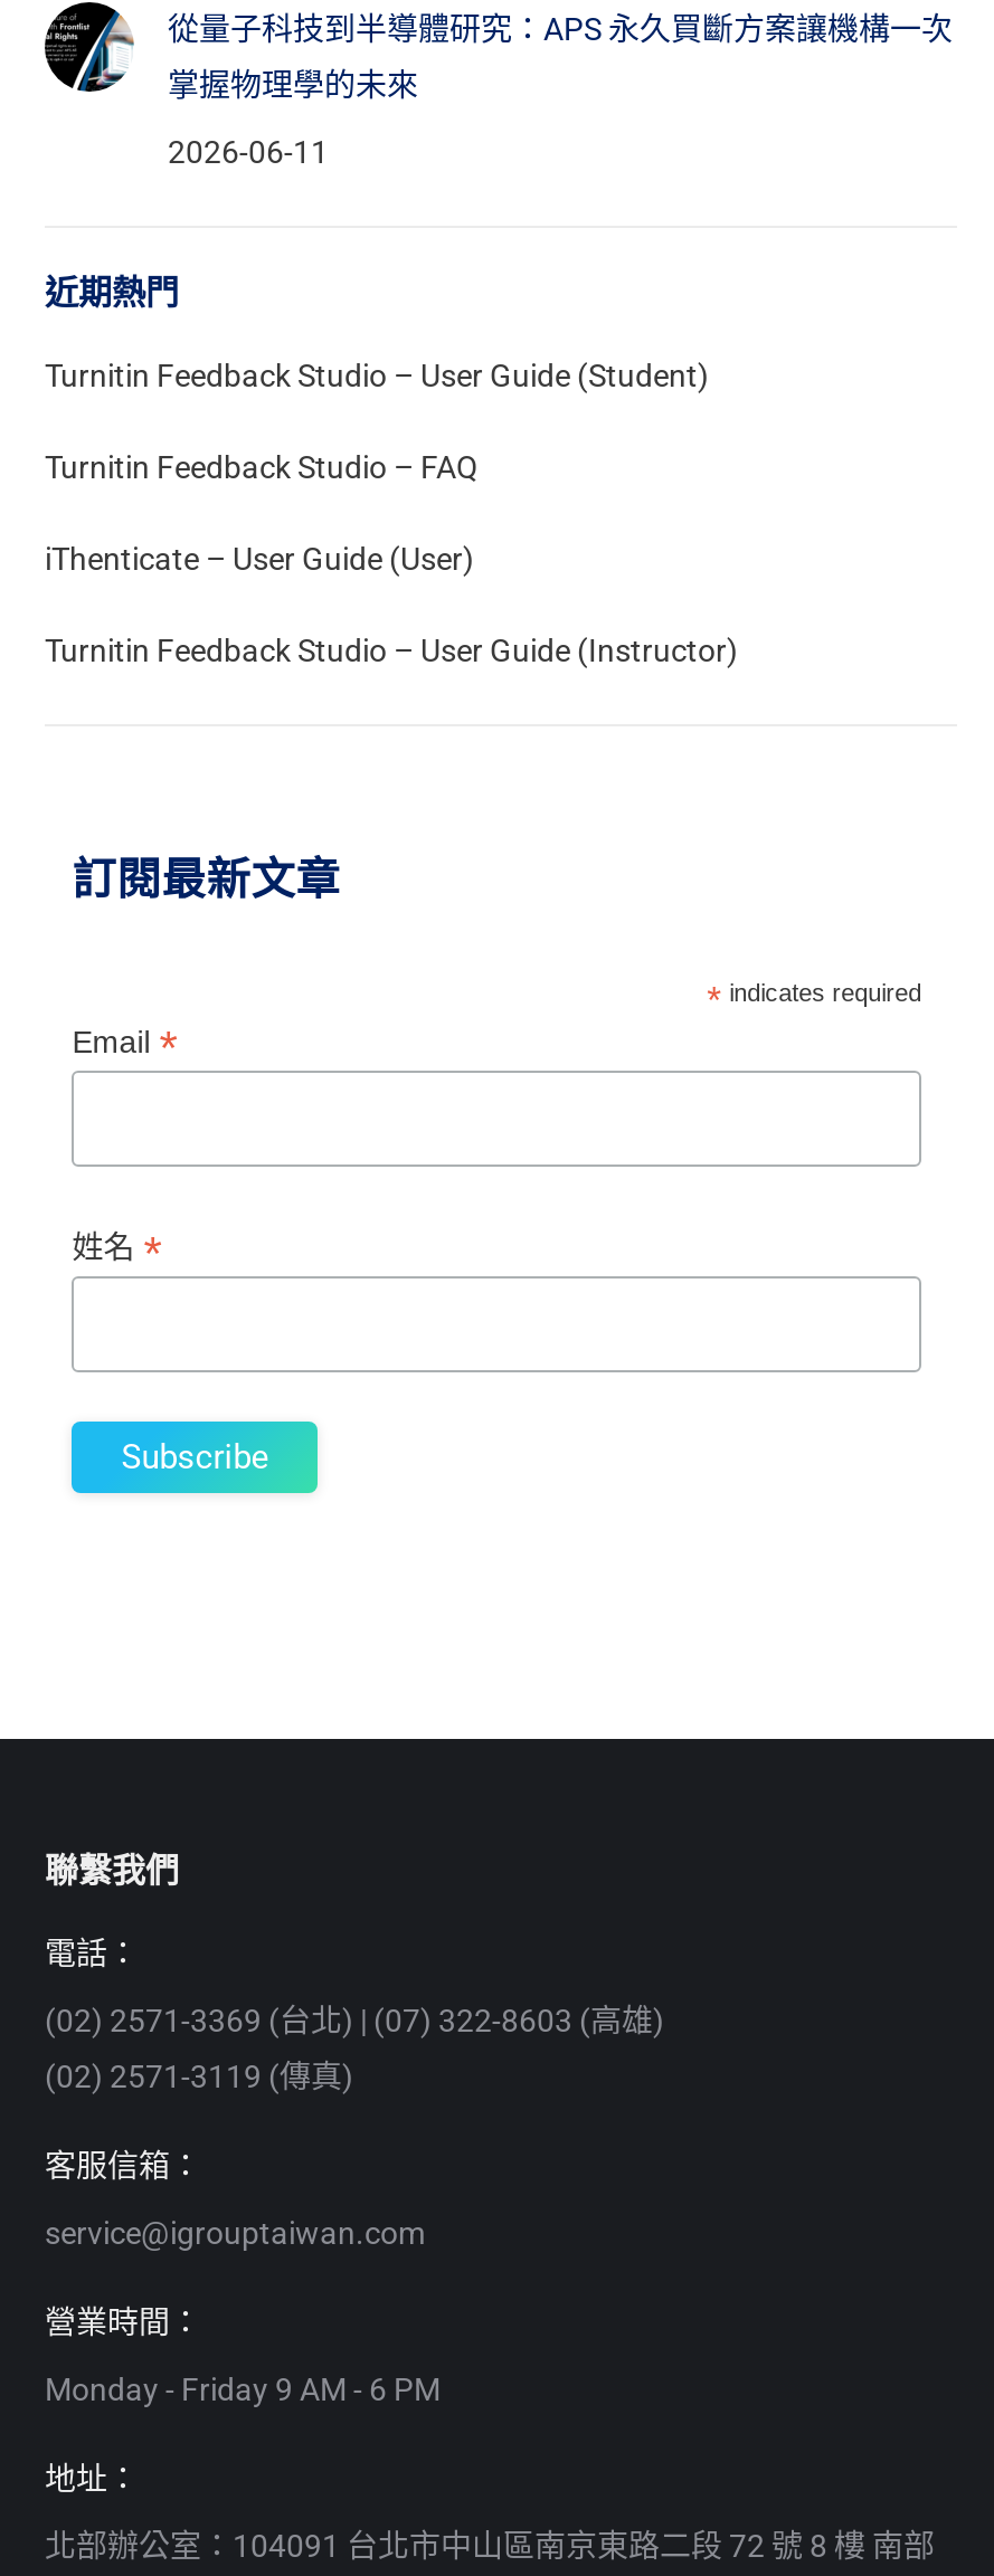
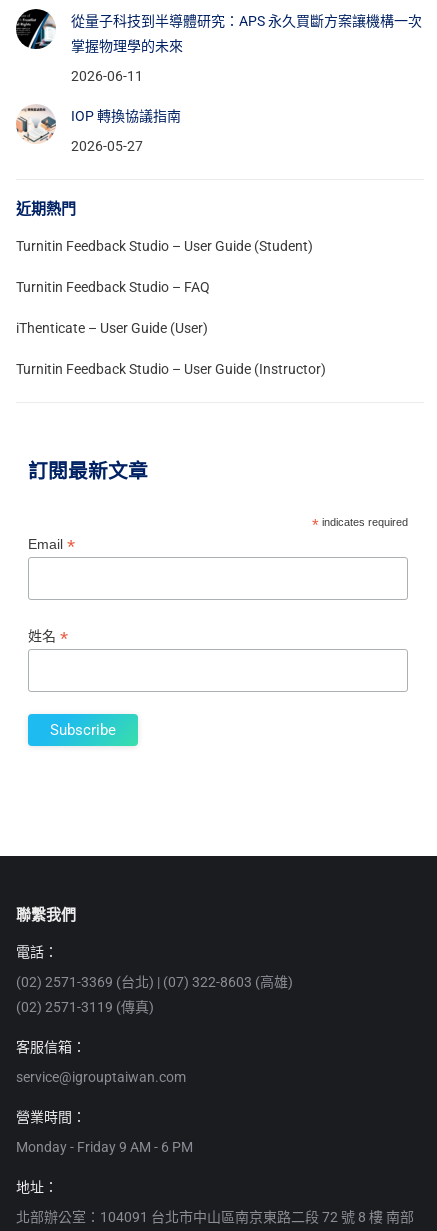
+ [image]
+ IOP 轉換協議指南
+ 2026-05-27
